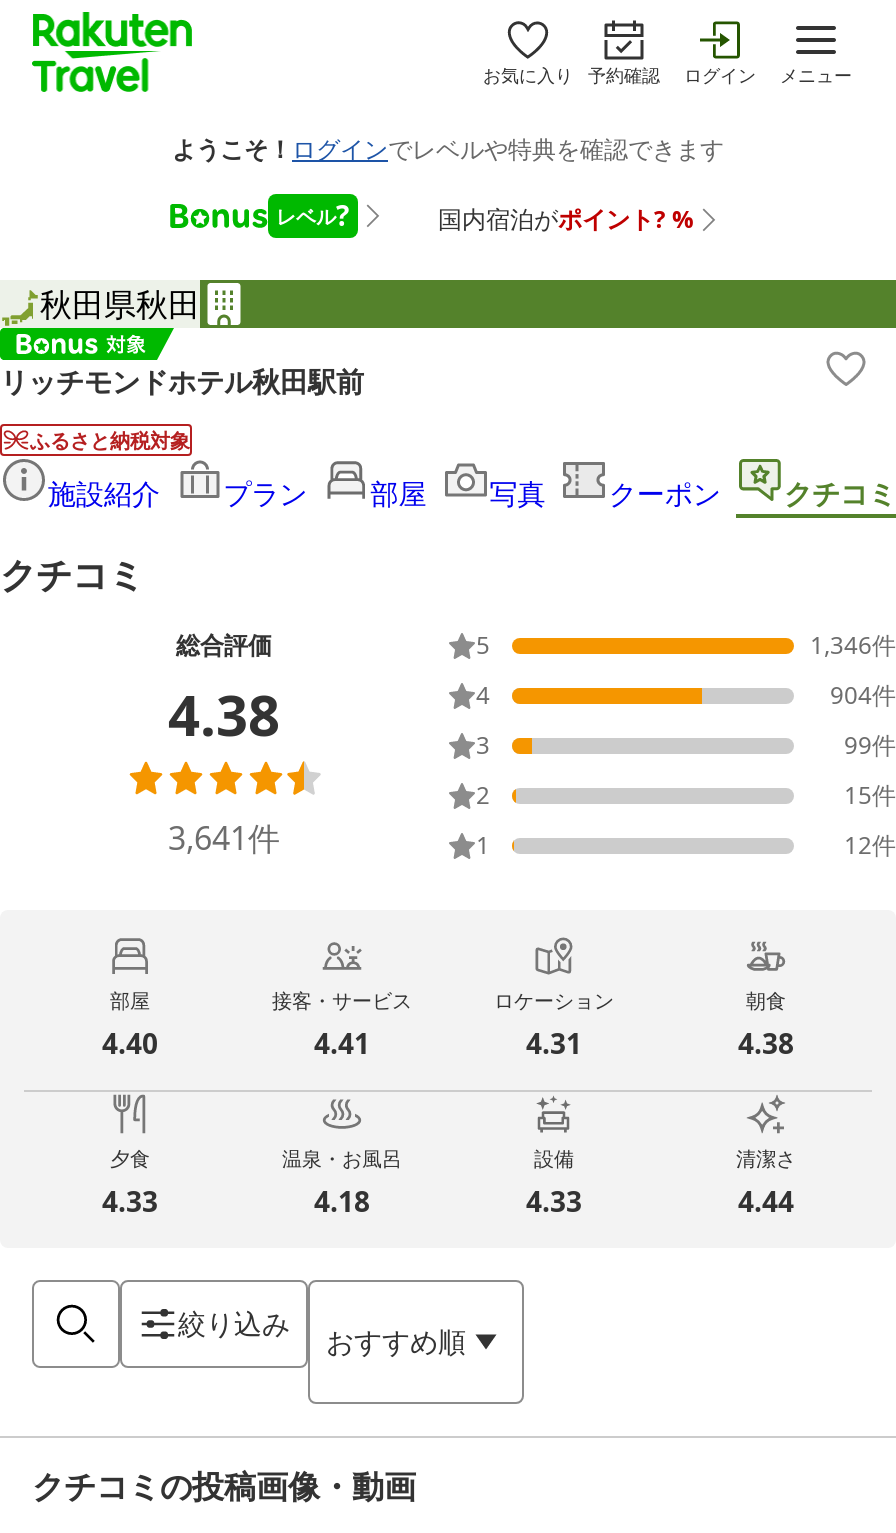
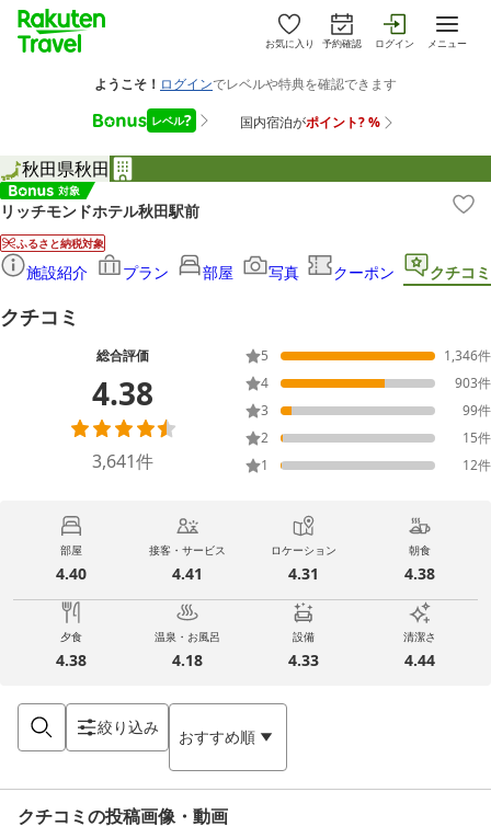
- 904件
+ 903件

- 4.33
+ 4.38
